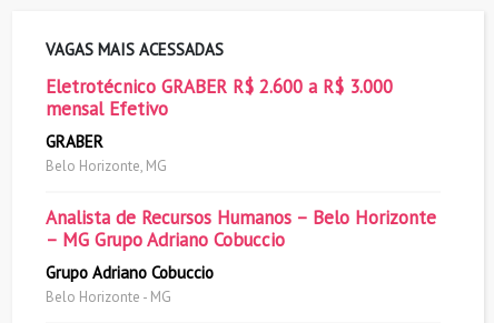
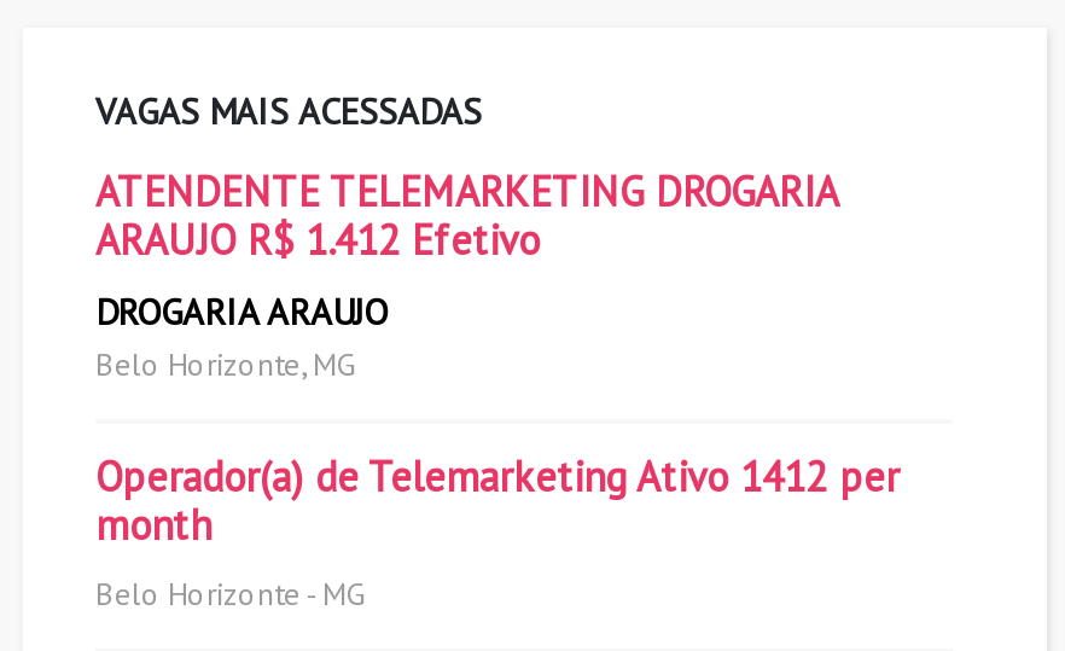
- Eletrotécnico GRABER R$ 2.600 a R$ 3.000
- mensal Efetivo
- GRABER
+ ATENDENTE TELEMARKETING DROGARIA
+ ARAUJO R$ 1.412 Efetivo
+ DROGARIA ARAUJO

- Analista de Recursos Humanos – Belo Horizonte
- – MG Grupo Adriano Cobuccio
- Grupo Adriano Cobuccio
+ Operador(a) de Telemarketing Ativo 1412 per
+ month
